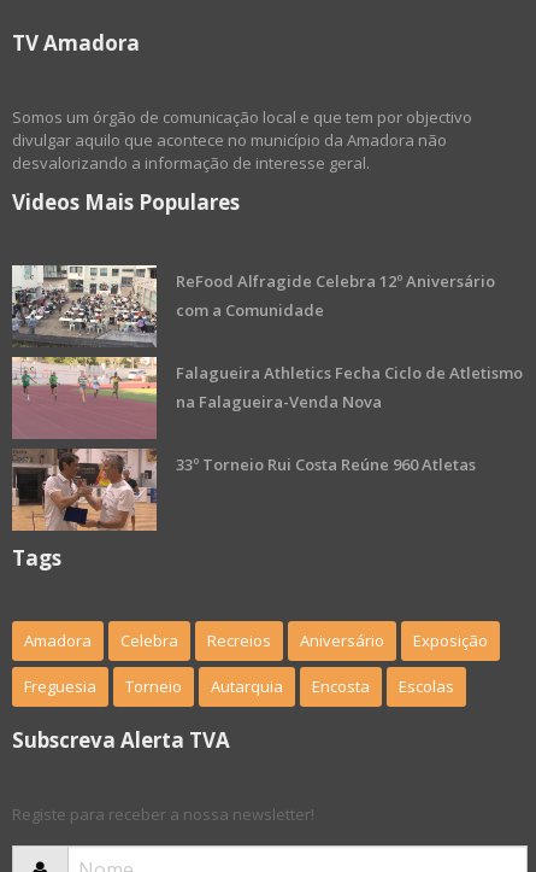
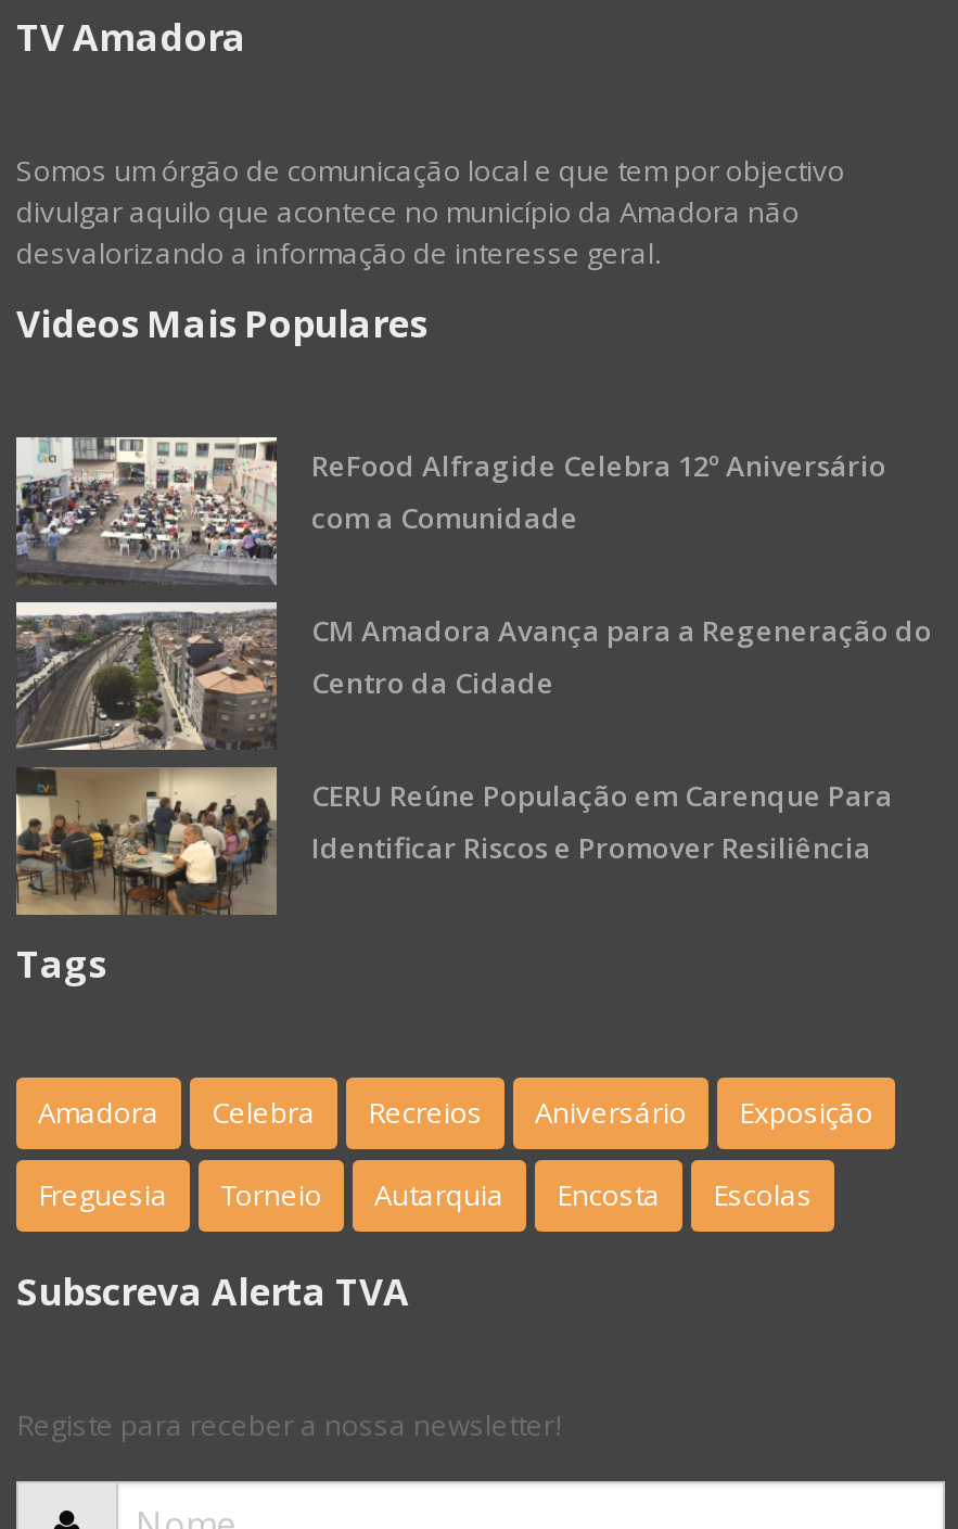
- [image]
- Falagueira Athletics Fecha Ciclo de Atletismo
- na Falagueira-Venda Nova
+ [image]
+ CM Amadora Avança para a Regeneração do
+ Centro da Cidade

- [image]
- 33º Torneio Rui Costa Reúne 960 Atletas
+ [image]
+ CERU Reúne População em Carenque Para
+ Identificar Riscos e Promover Resiliência
